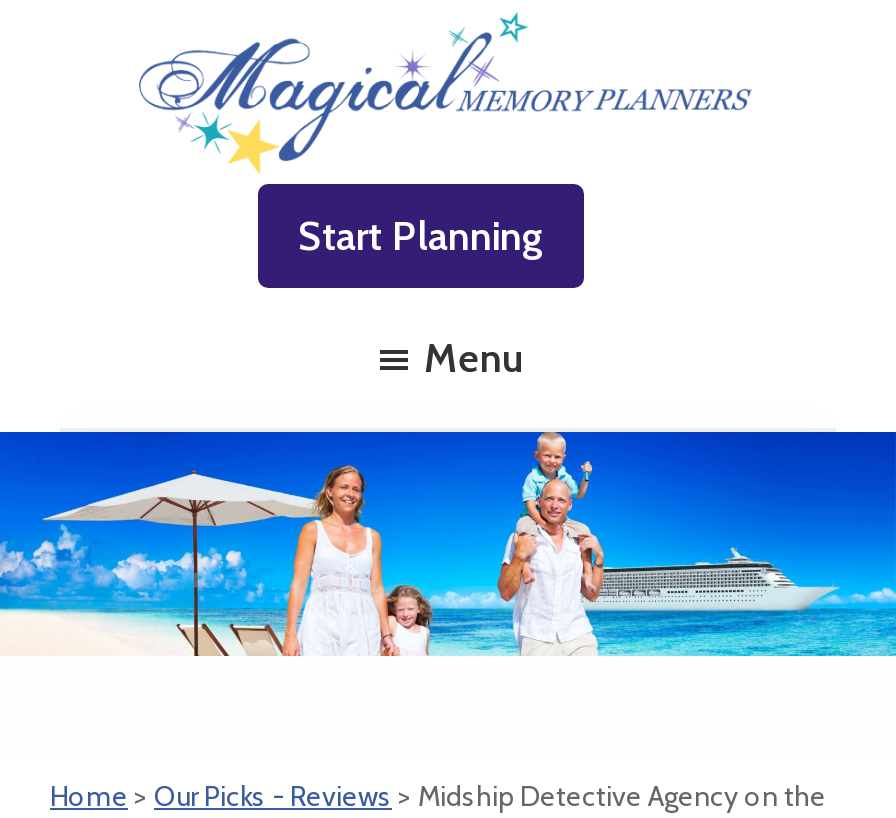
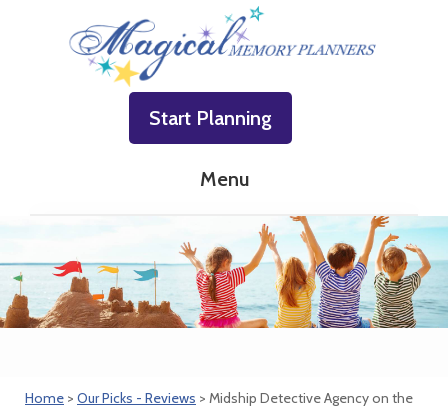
- [image]
+ [image]
